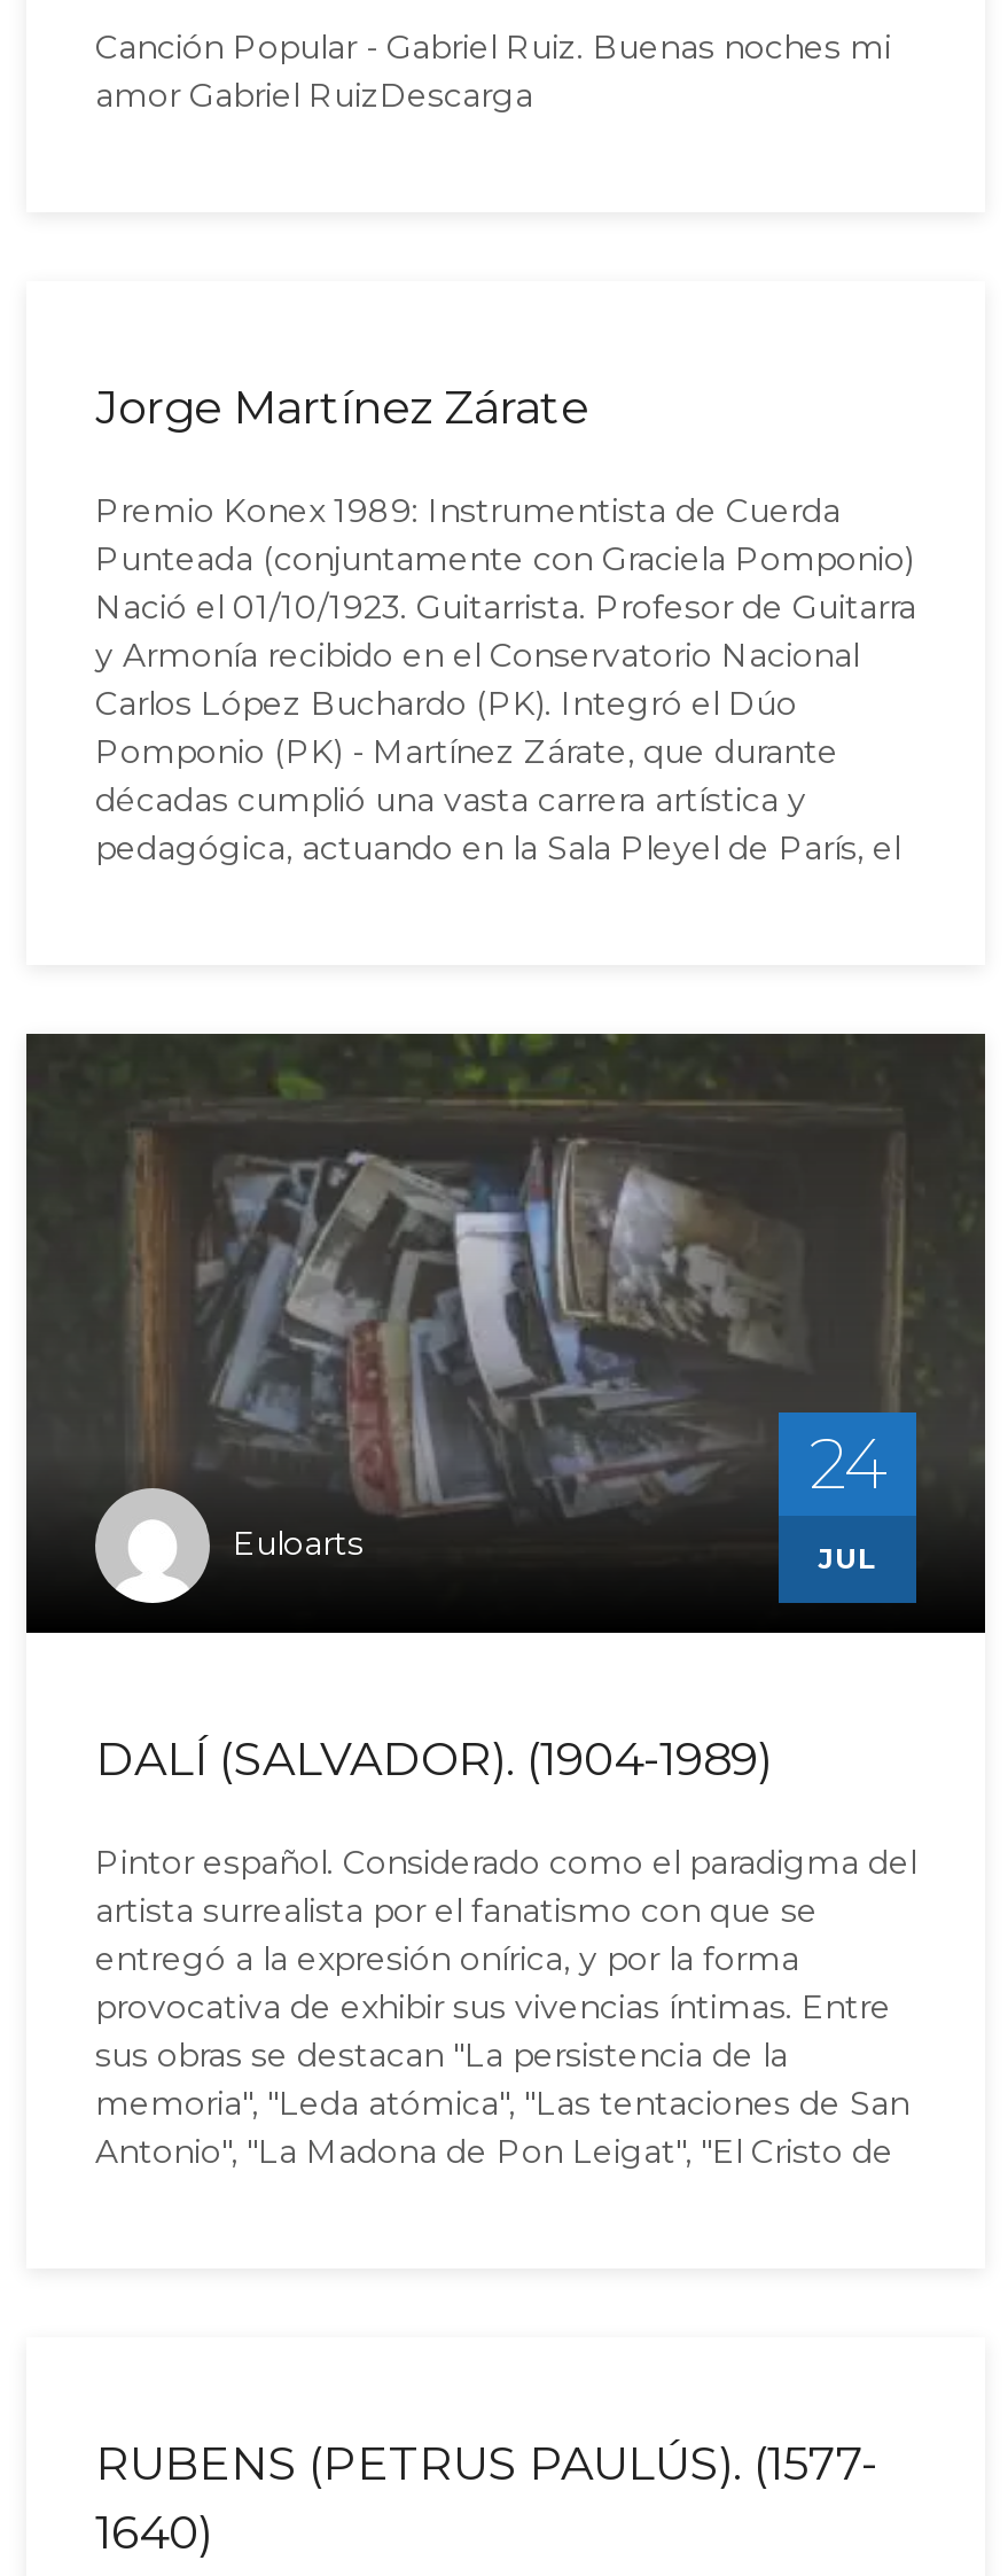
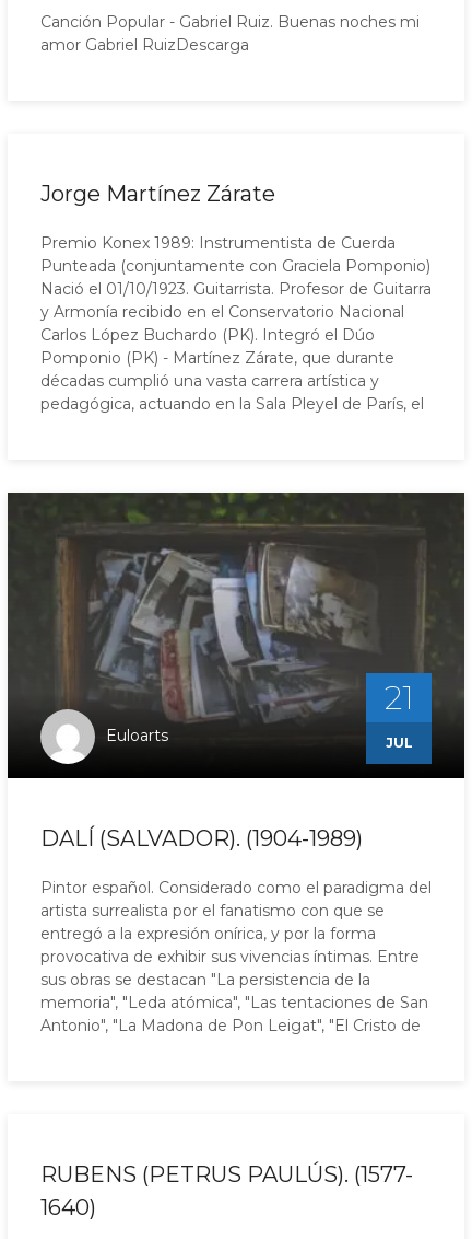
- 24
+ 21
